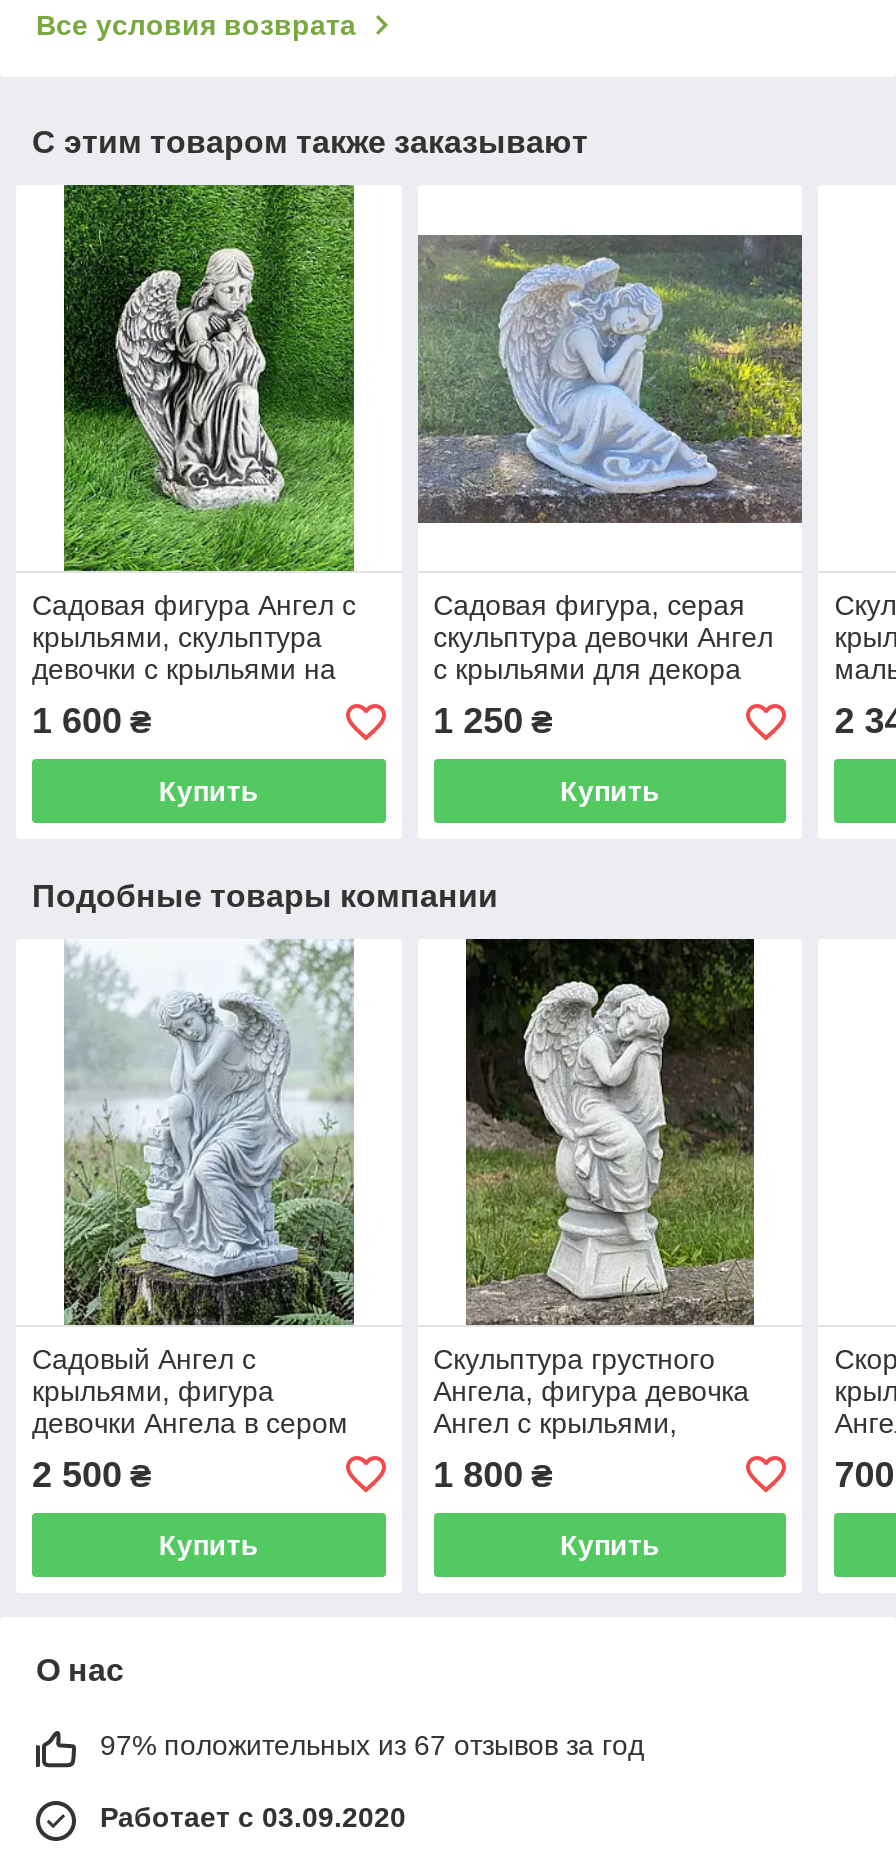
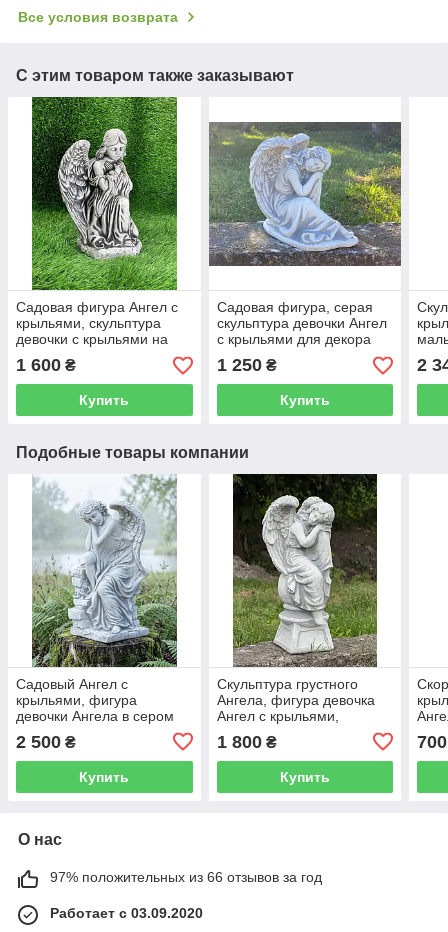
- 97% положительных из 67 отзывов за год
+ 97% положительных из 66 отзывов за год
